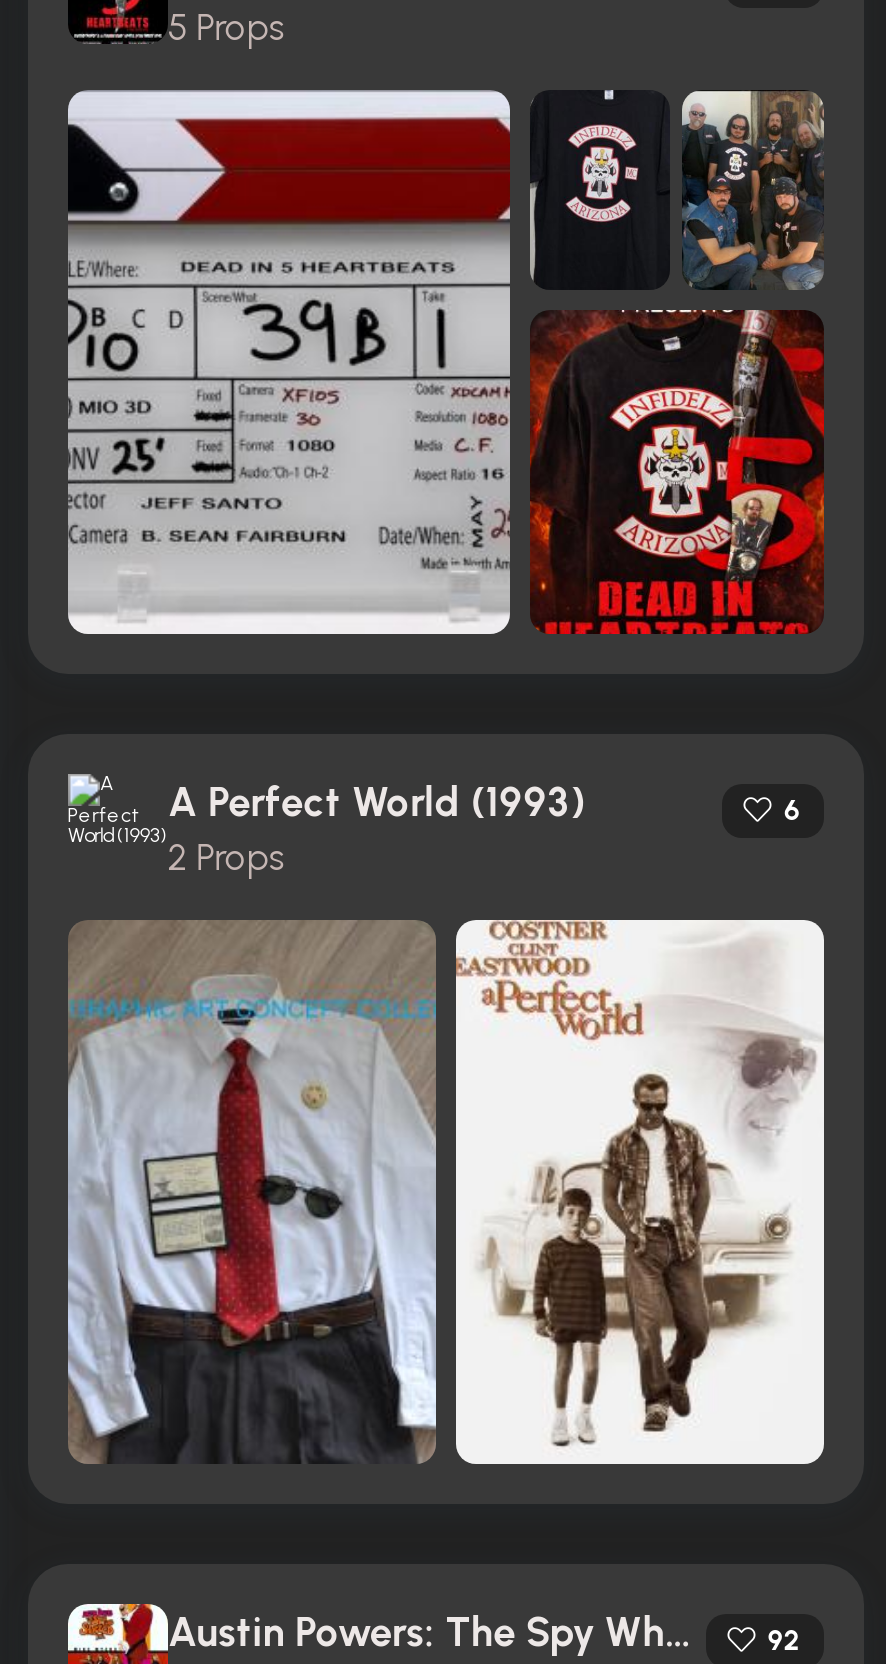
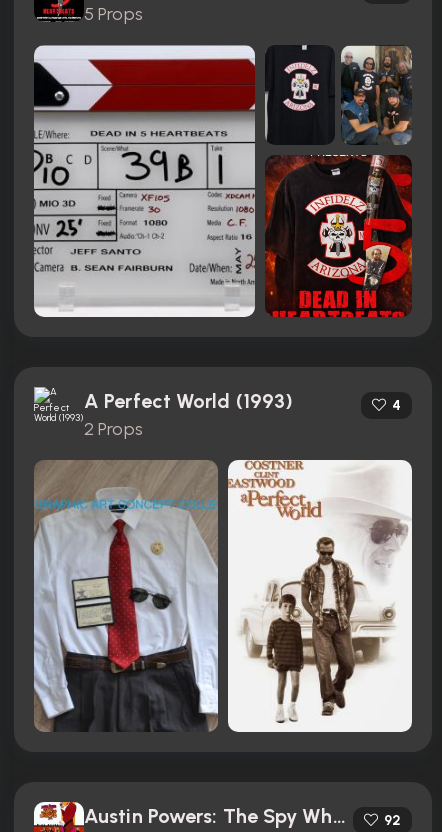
- 6
+ 4
